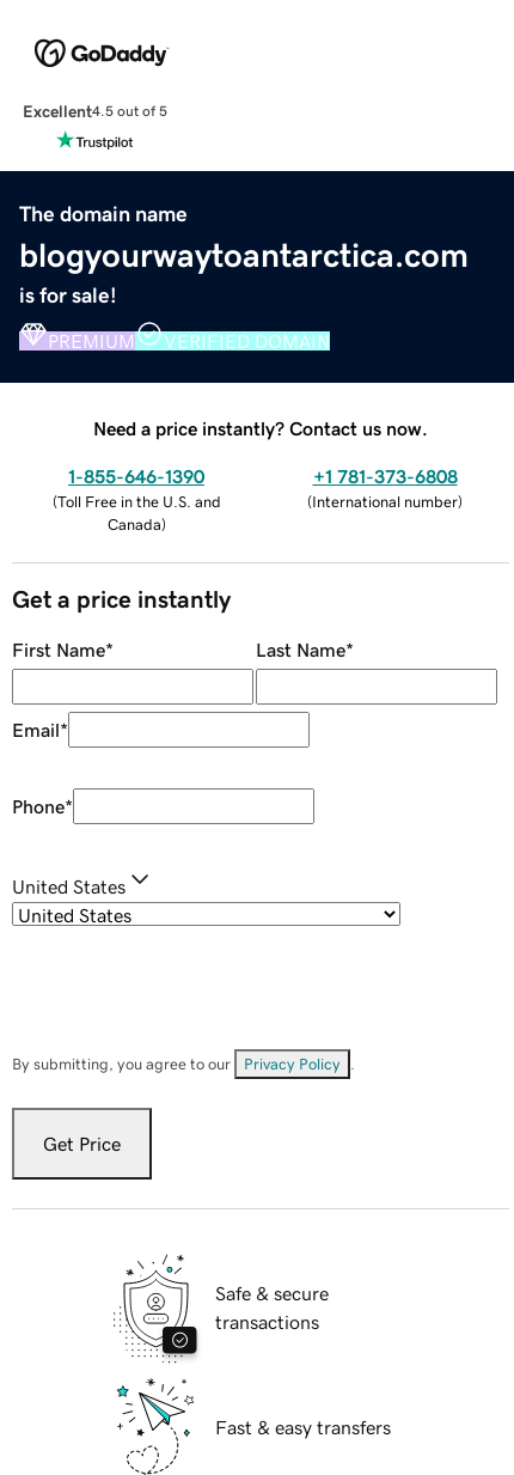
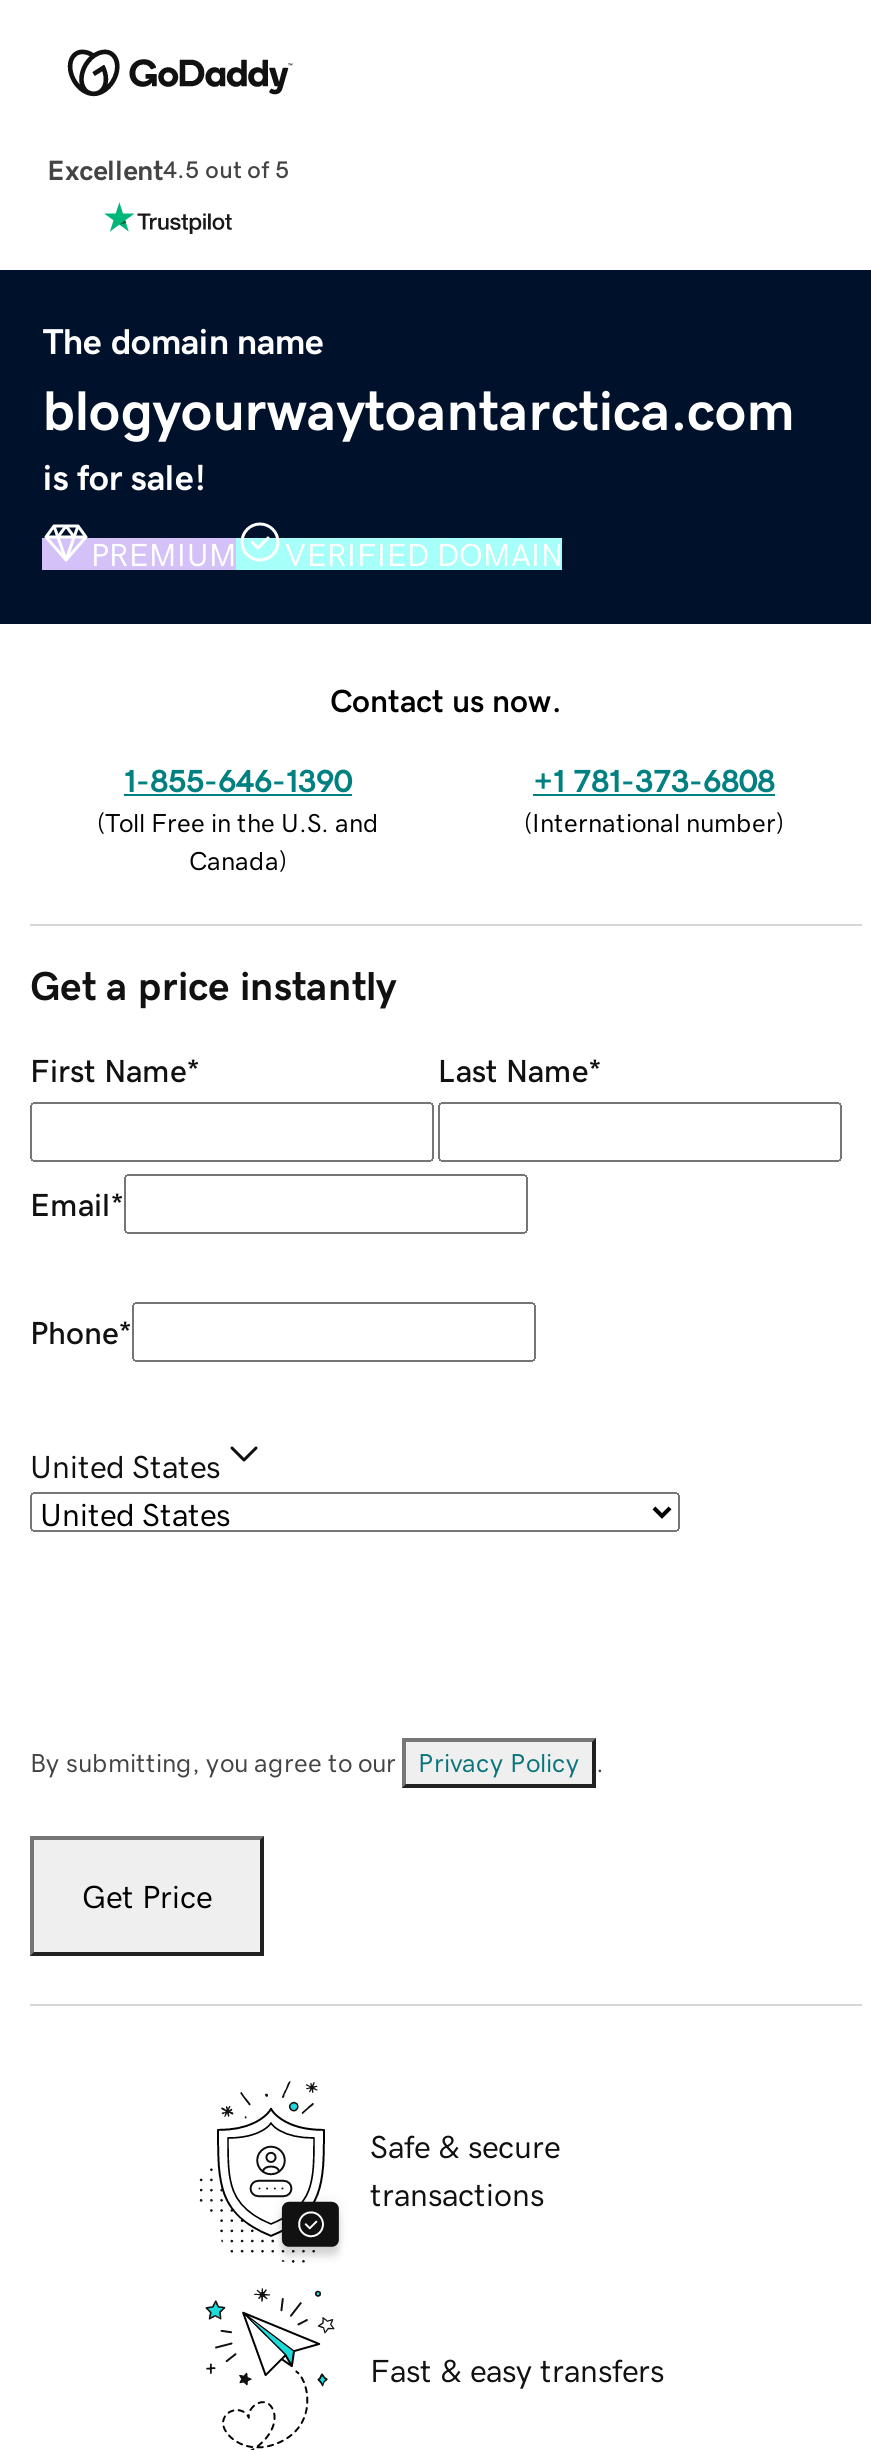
- Need a price instantly? Contact us now.
+ Contact us now.
